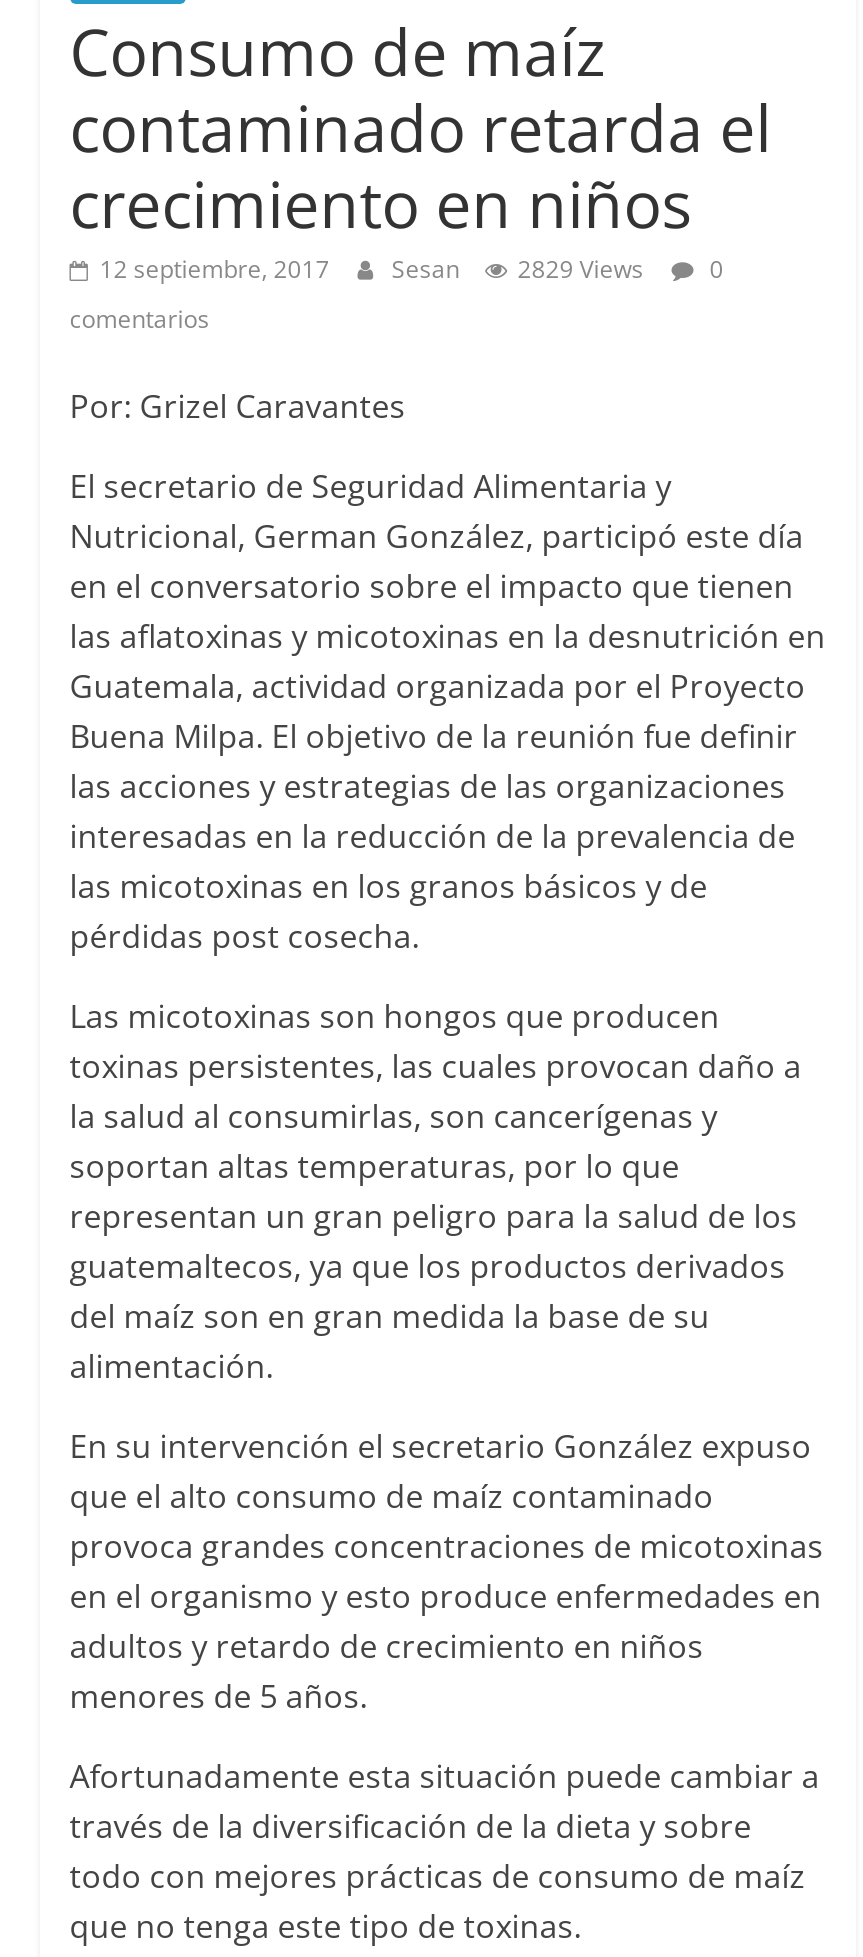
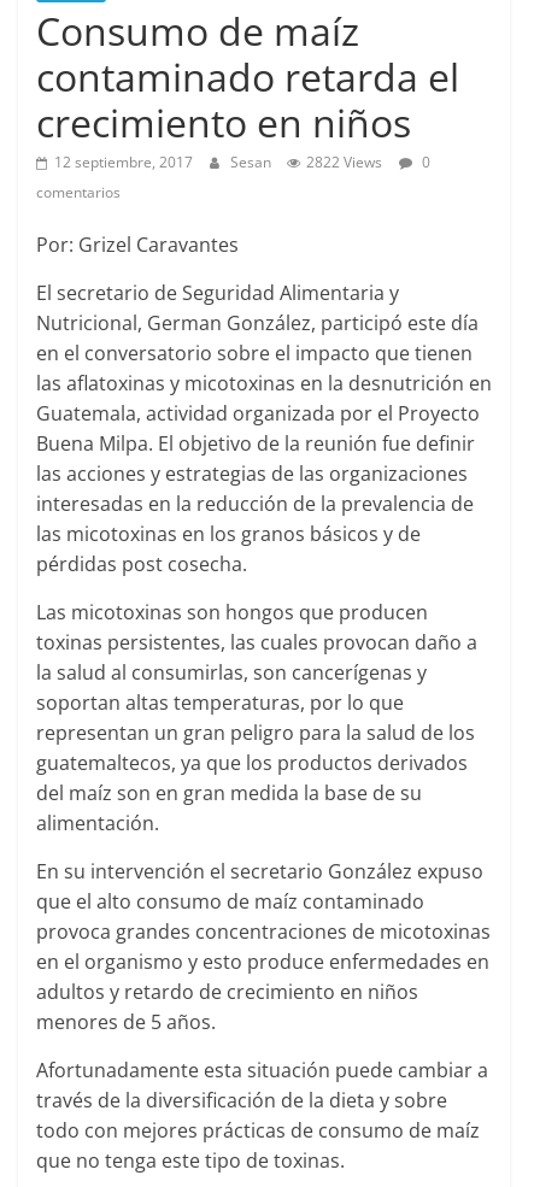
- 12 septiembre, 2017 Sesan 2829 Views 0
+ 12 septiembre, 2017 Sesan 2822 Views 0
